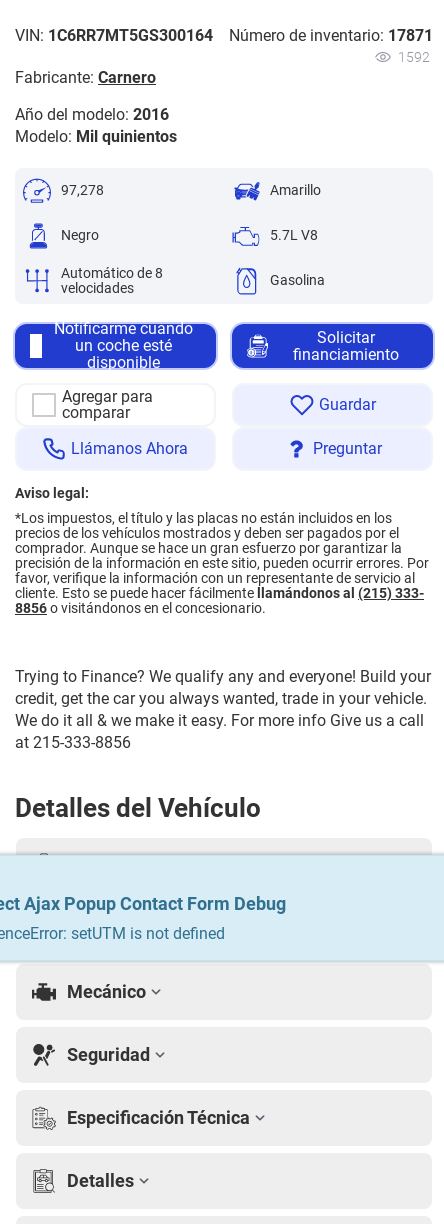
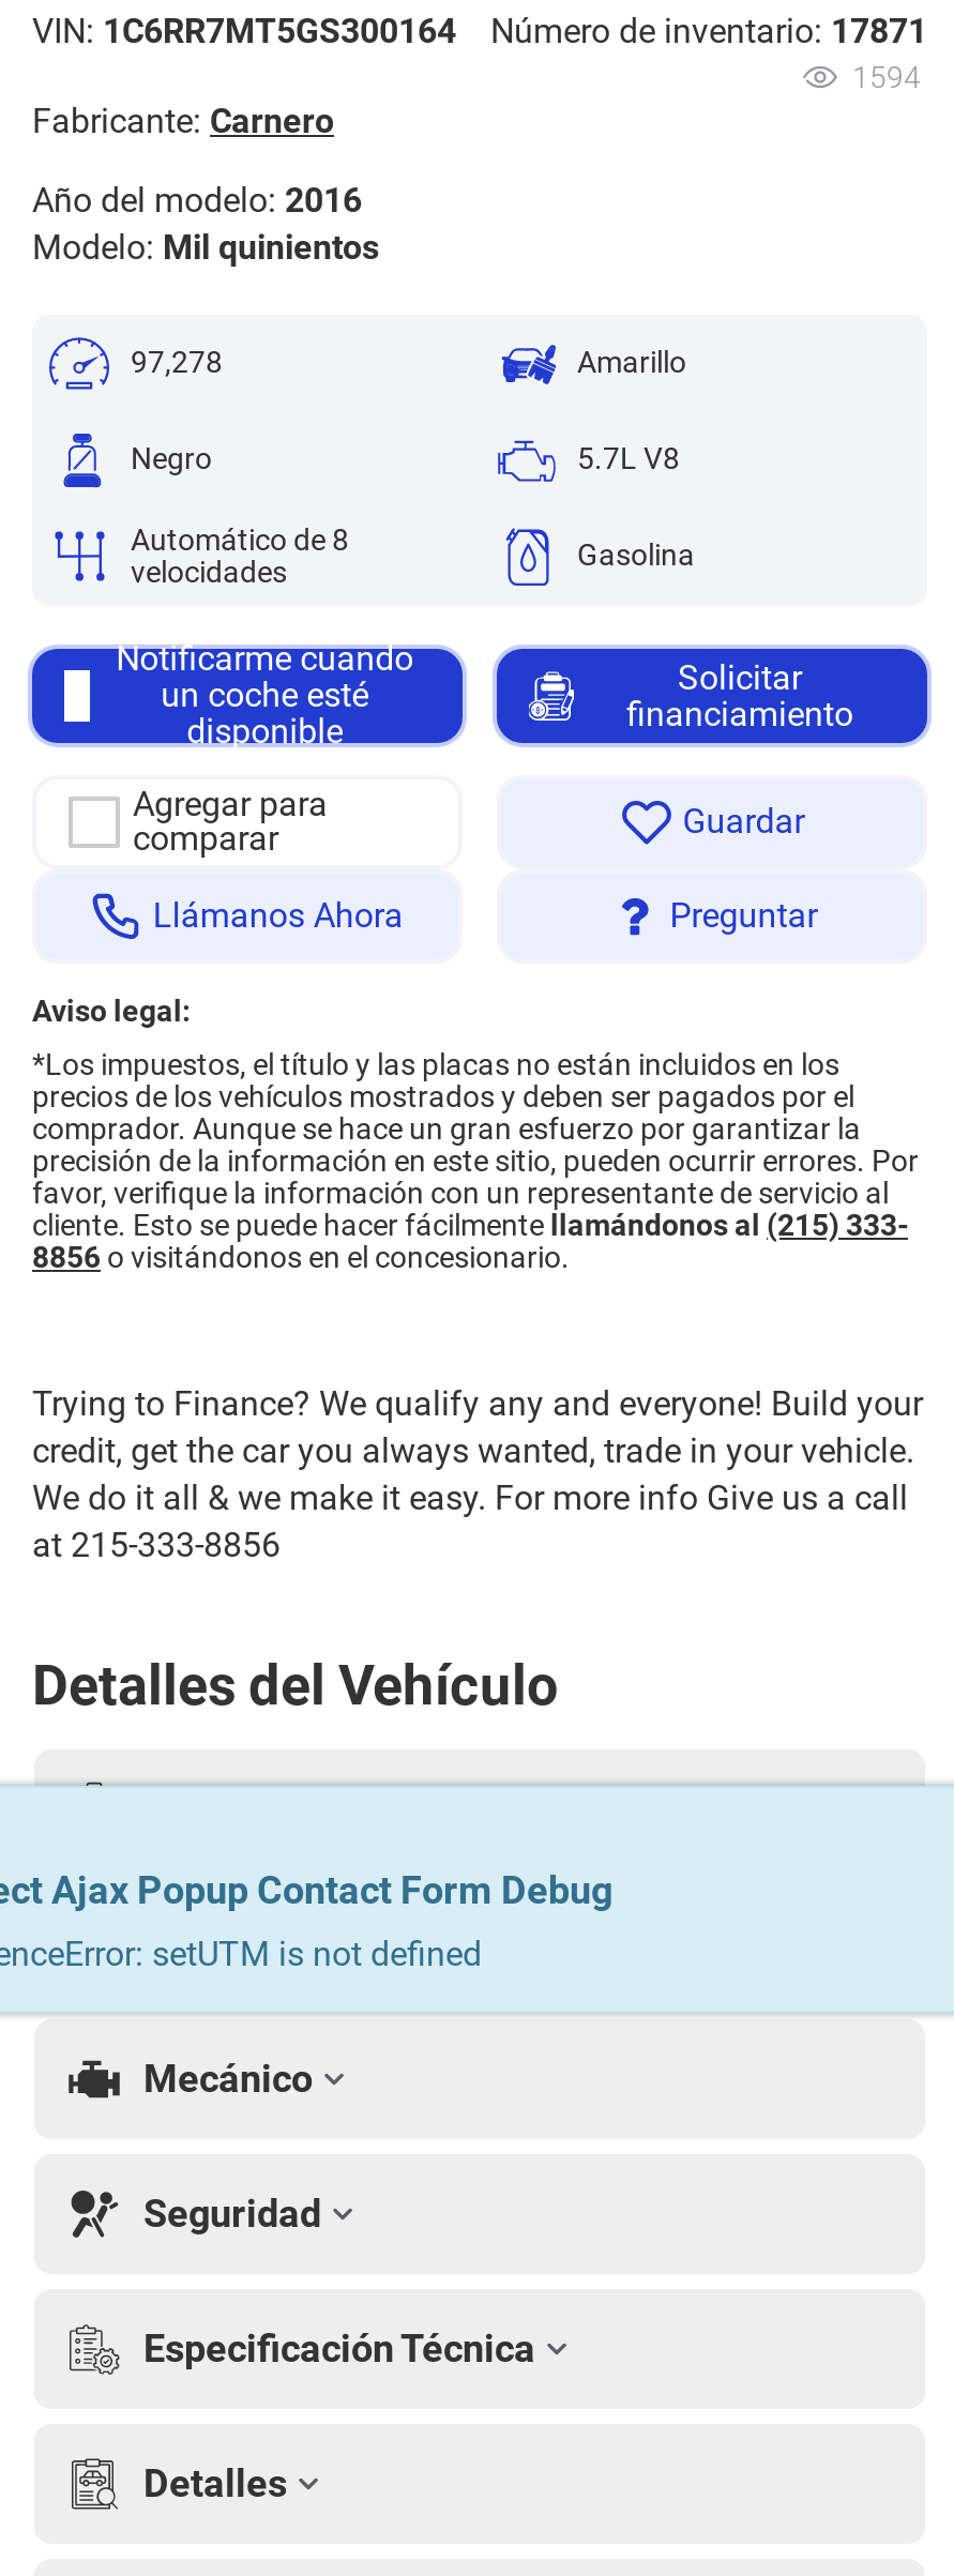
- 1592
+ 1594
